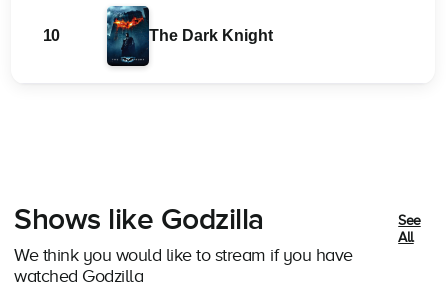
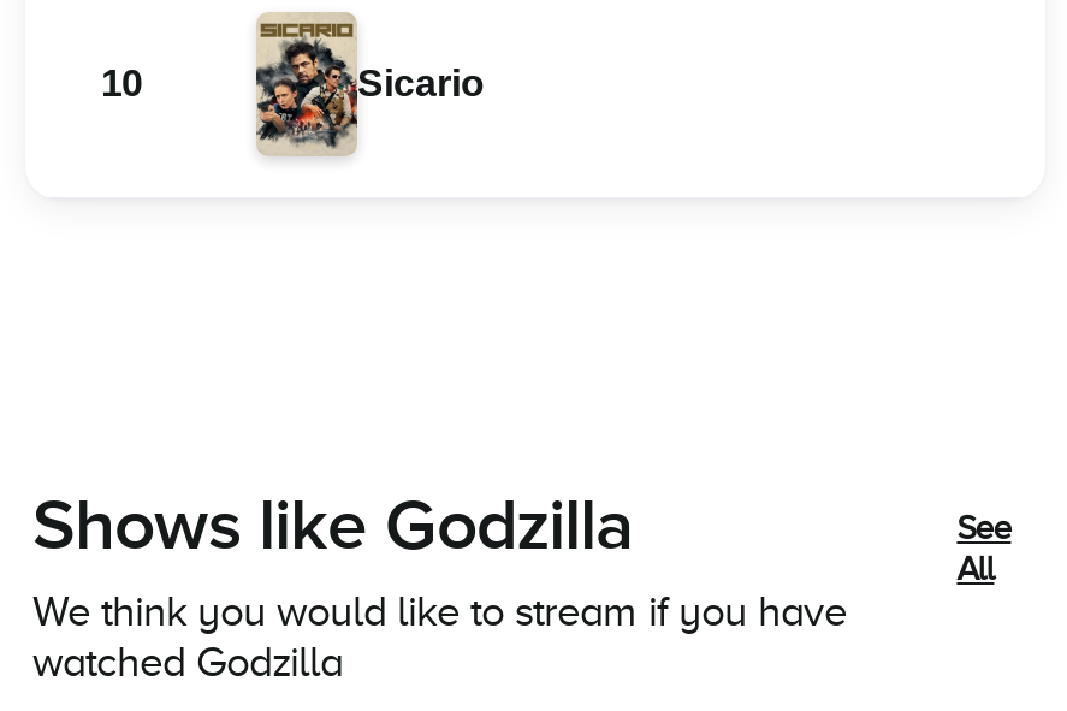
- [image]
- The Dark Knight
+ [image]
+ Sicario
